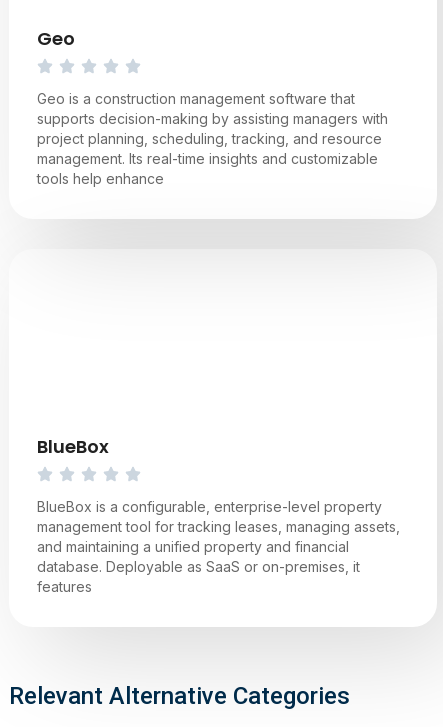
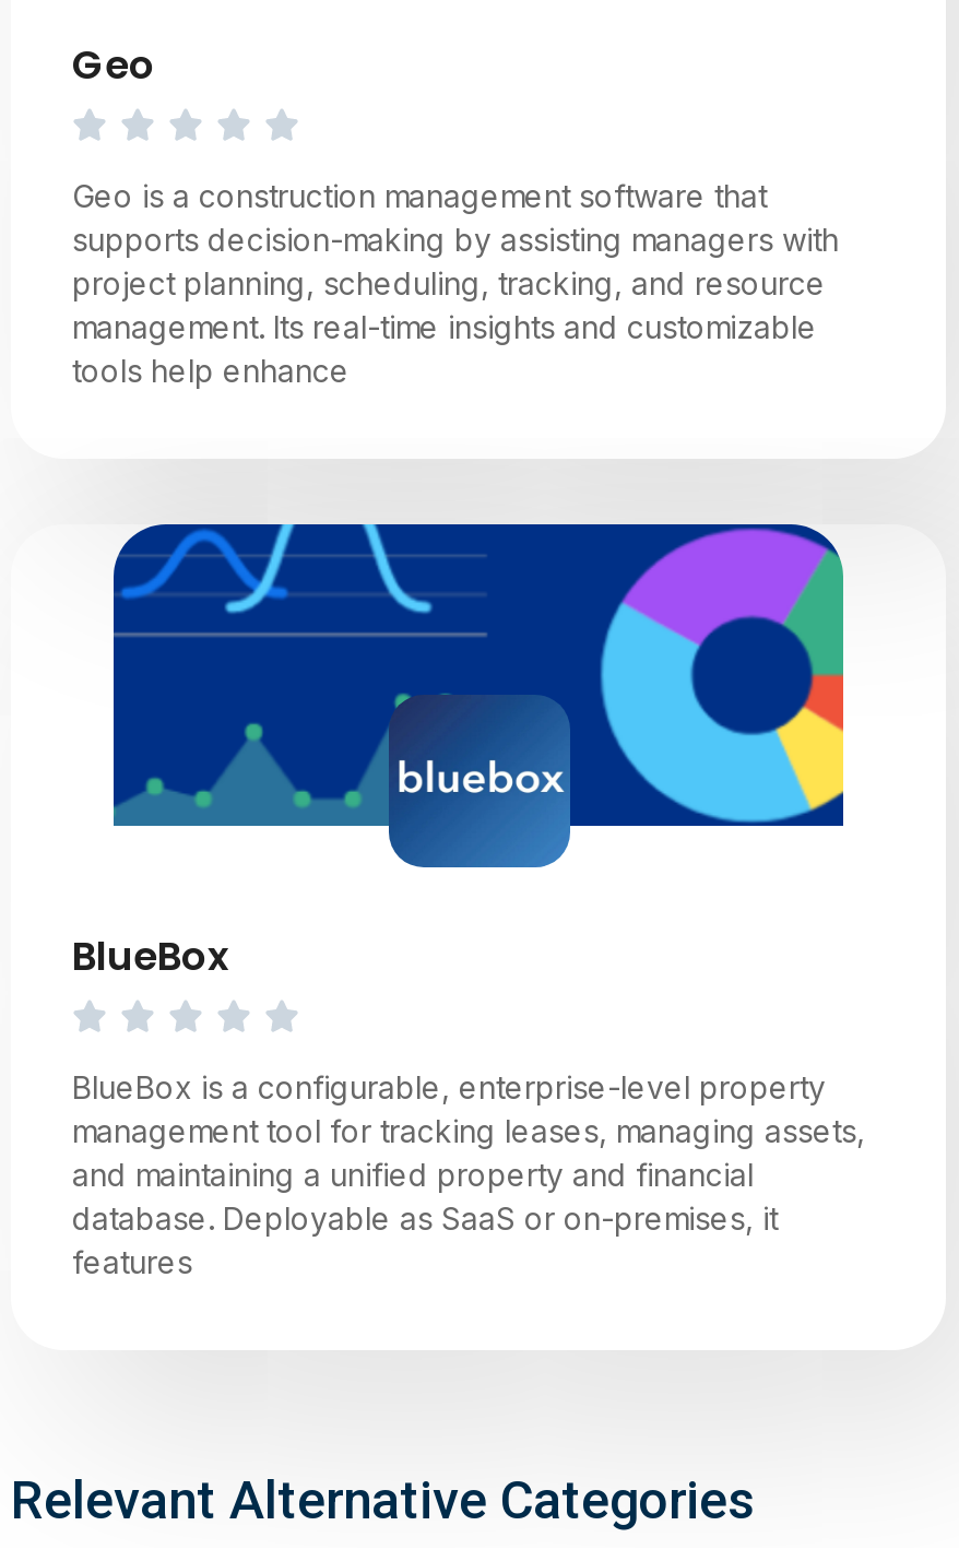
+ [image]
